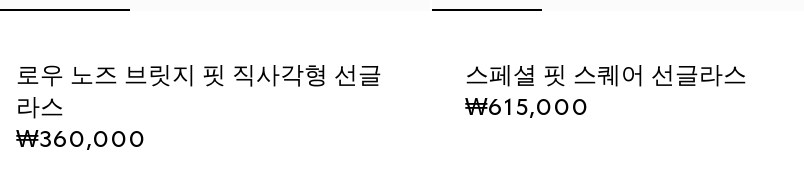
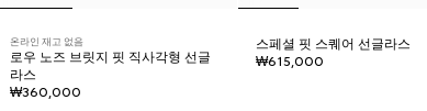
+ 온라인 재고 없음
